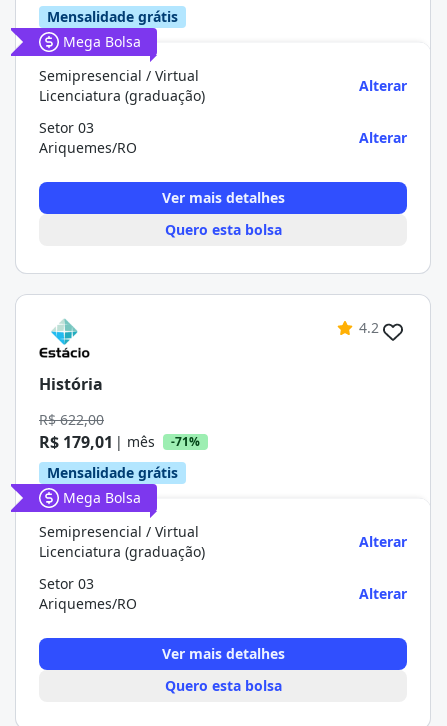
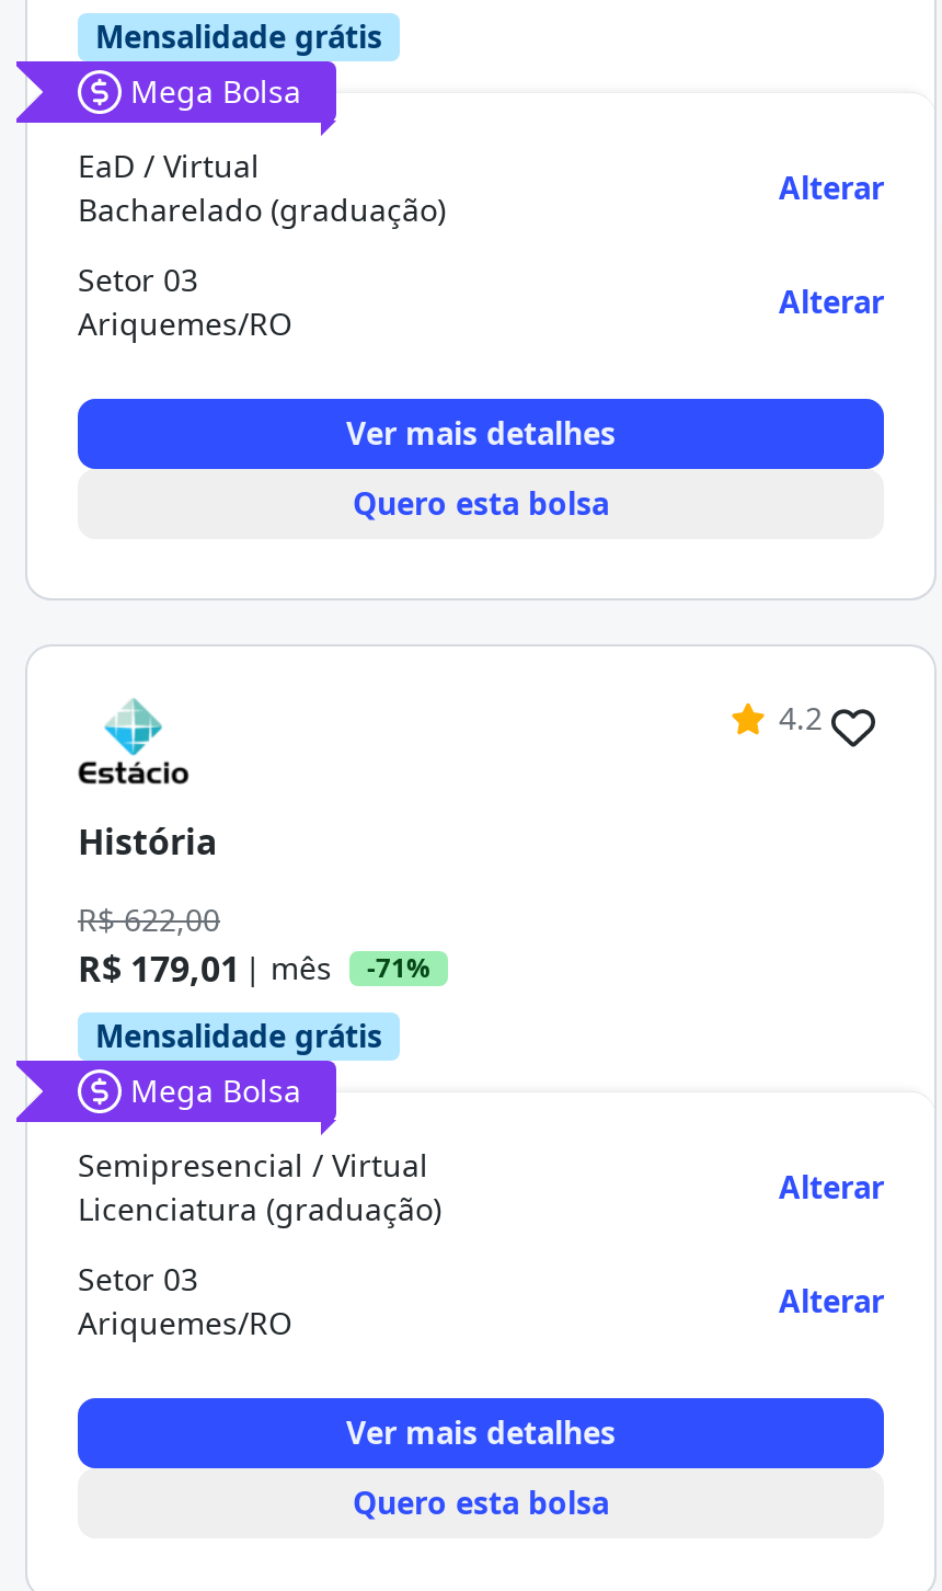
- Semipresencial / Virtual
+ EaD / Virtual

- Licenciatura (graduação)
+ Bacharelado (graduação)
